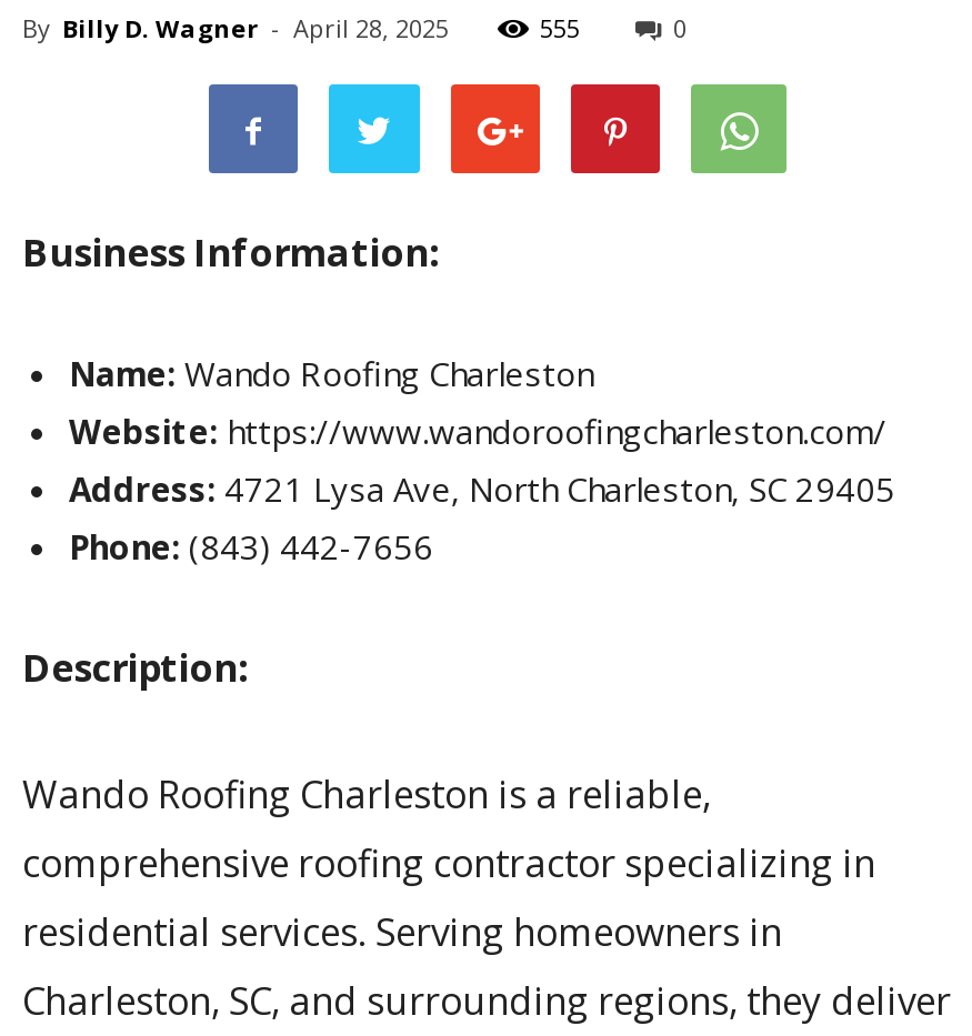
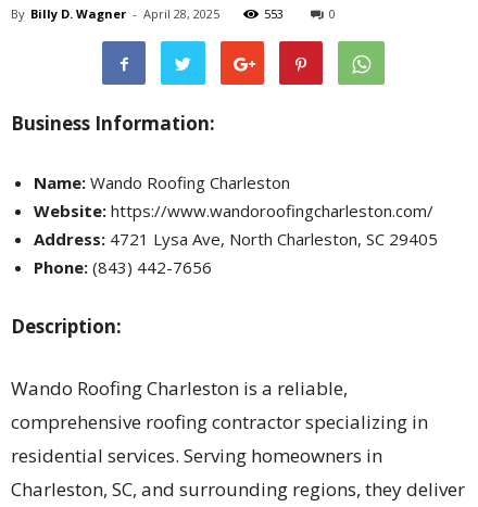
- 555
+ 553
